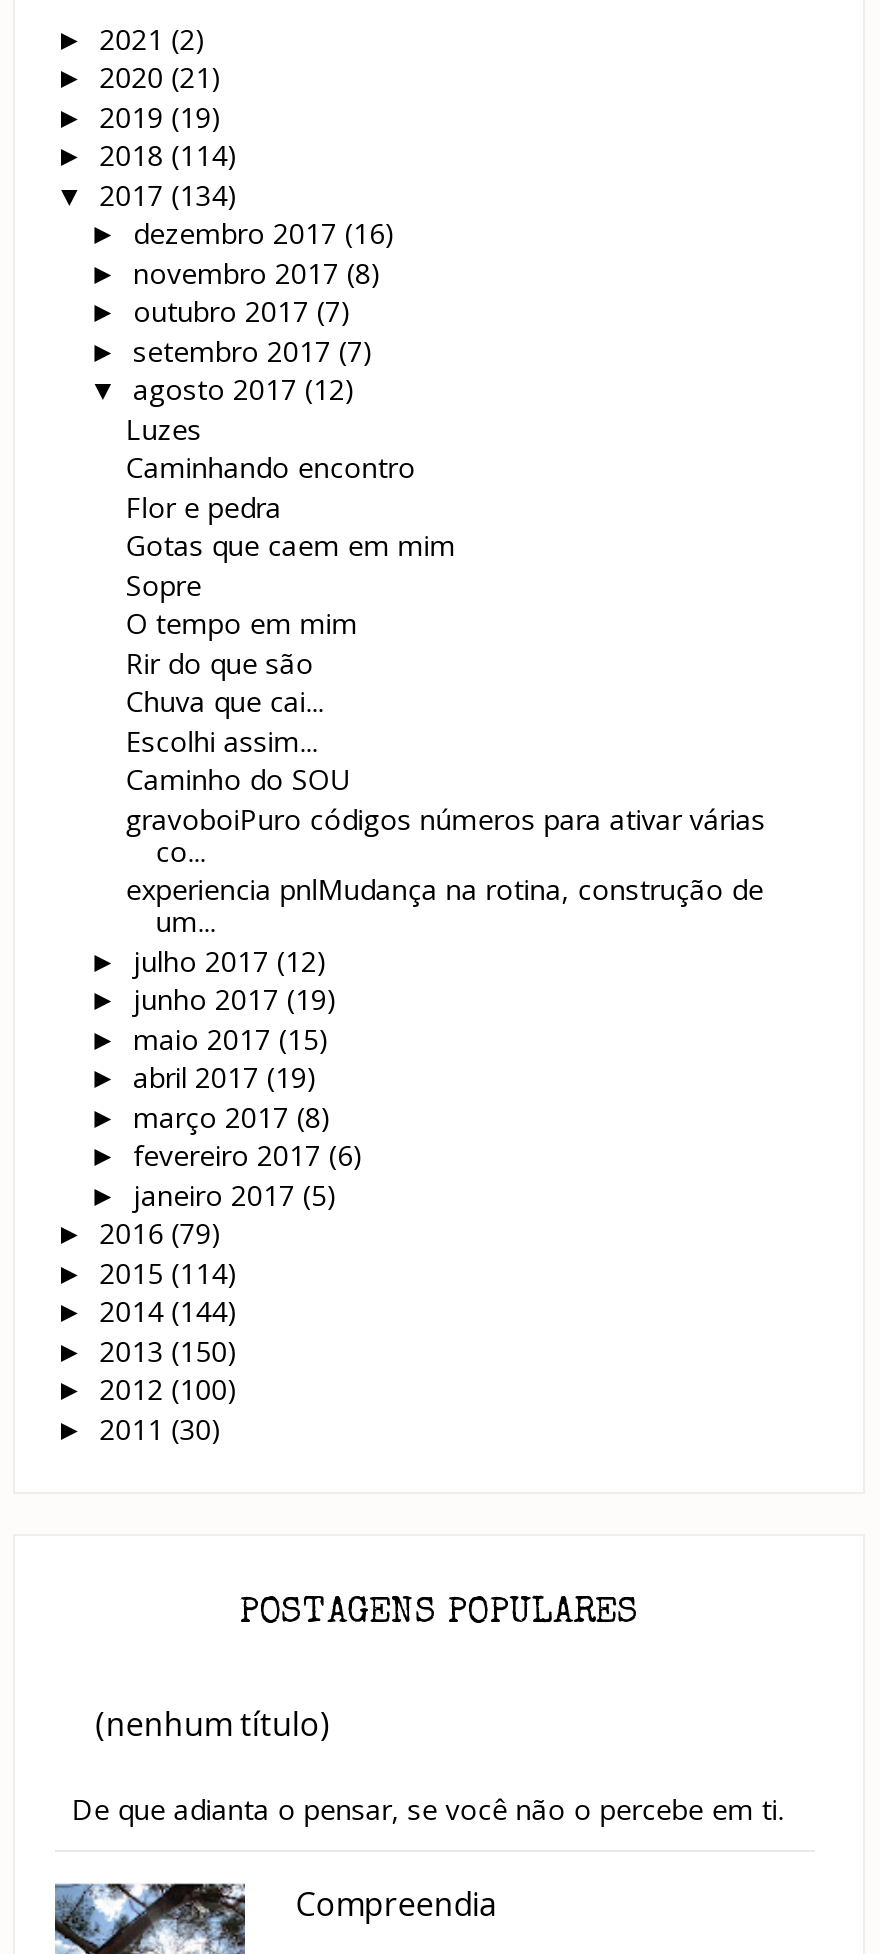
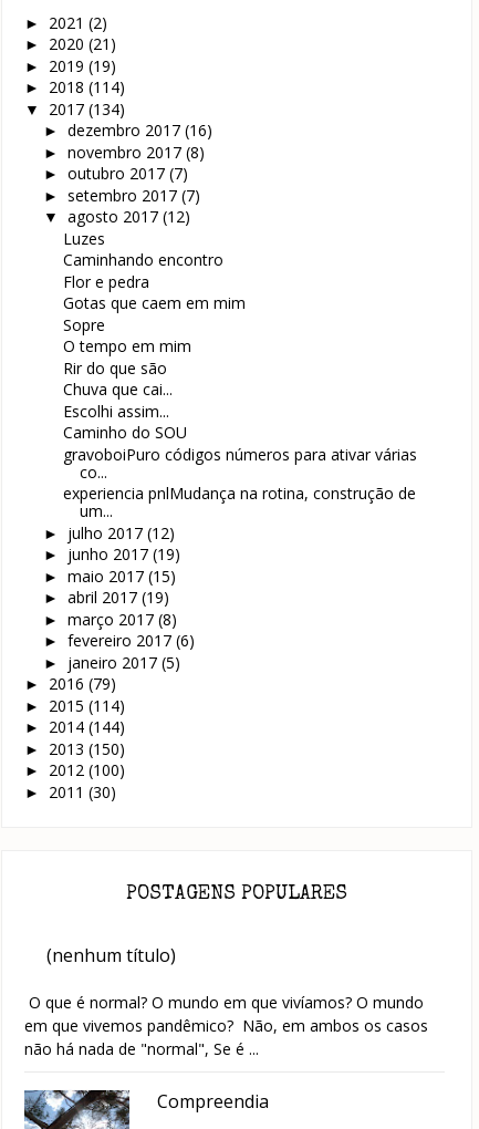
- De que adianta o pensar, se você não o percebe em ti.
+ O que é normal? O mundo em que vivíamos? O mundo
+ em que vivemos pandêmico? Não, em ambos os casos
+ não há nada de "normal", Se é ...
